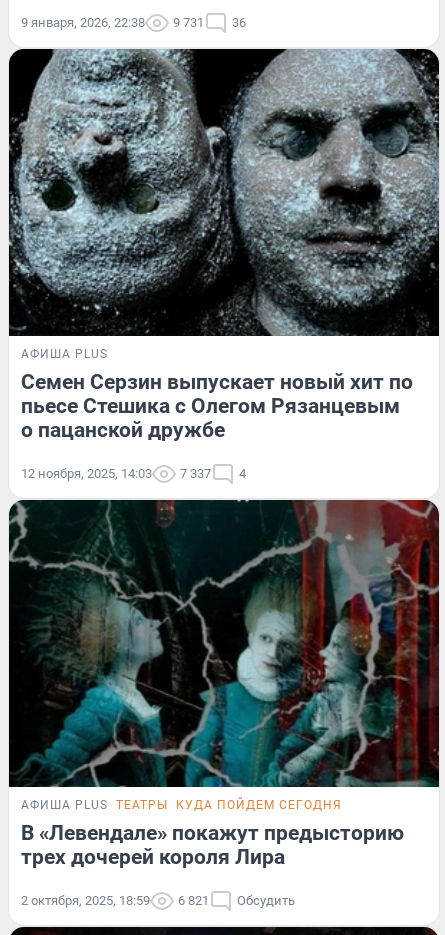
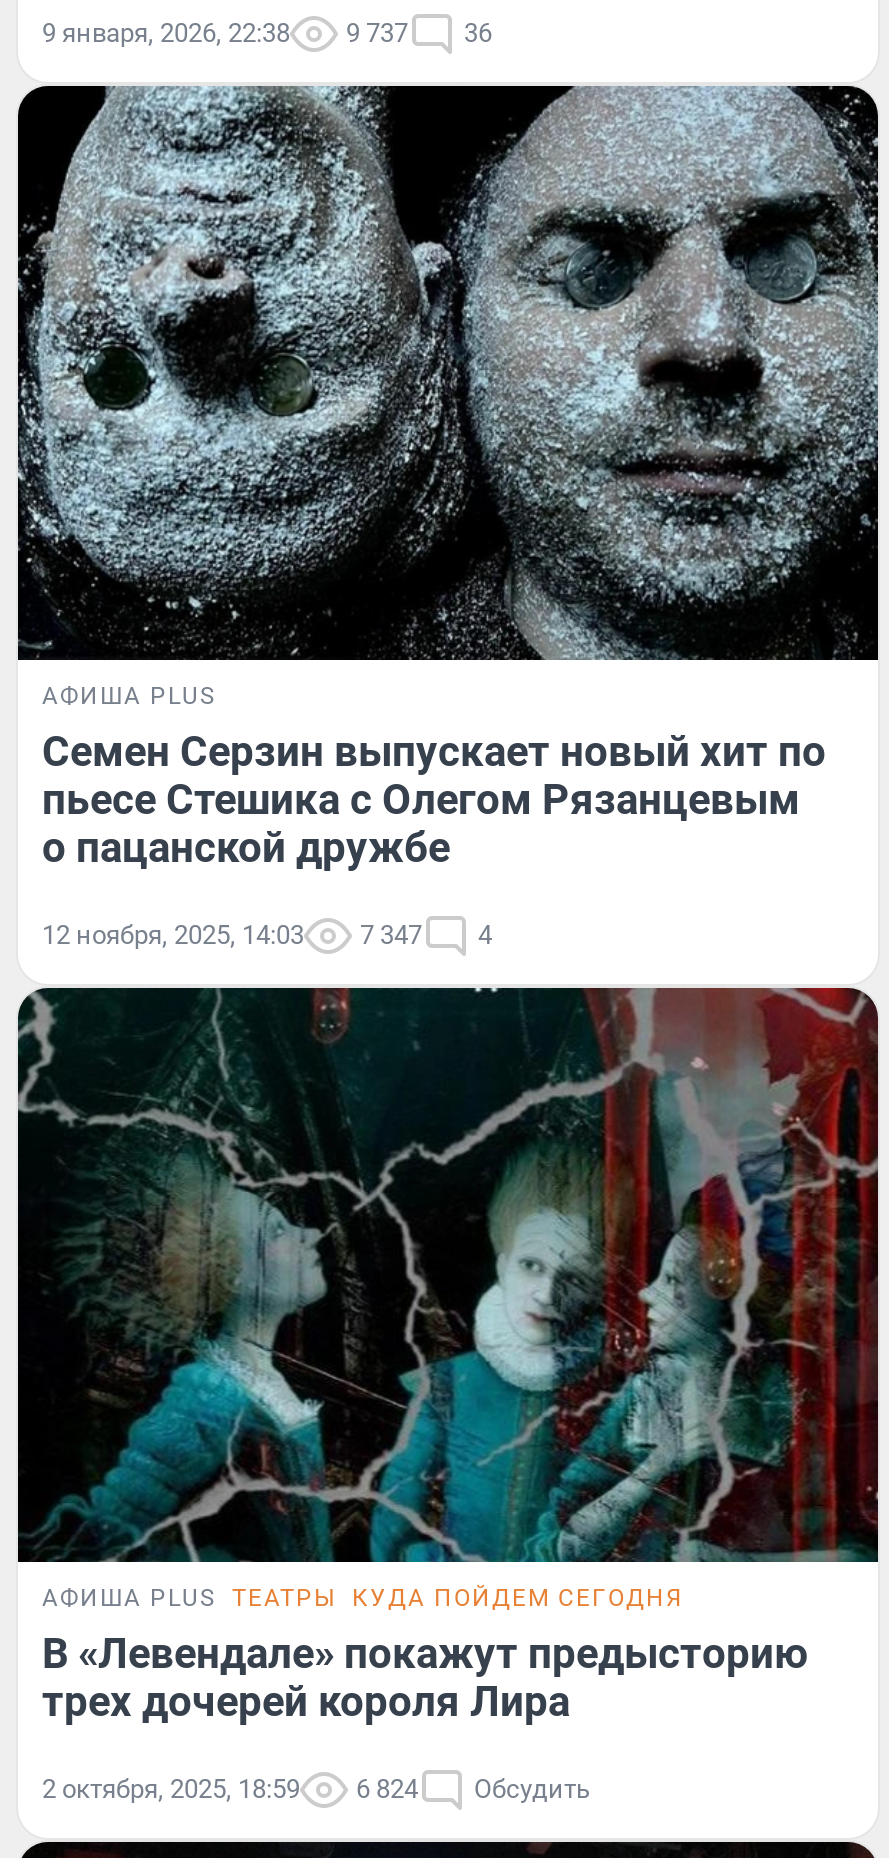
- 9 января, 2026, 22:38 9 731 36
+ 9 января, 2026, 22:38 9 737 36

- 12 ноября, 2025, 14:03 7 337 4
+ 12 ноября, 2025, 14:03 7 347 4

- 2 октября, 2025, 18:59 6 821 Обсудить
+ 2 октября, 2025, 18:59 6 824 Обсудить
